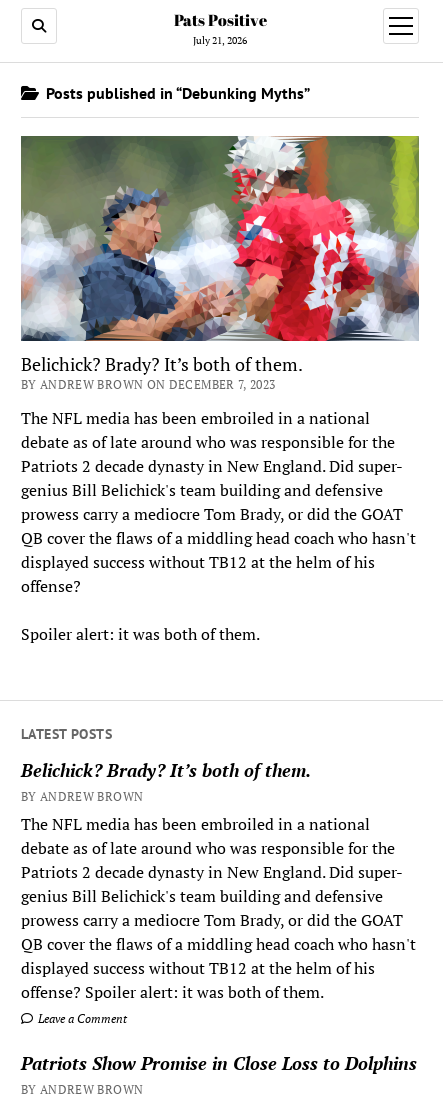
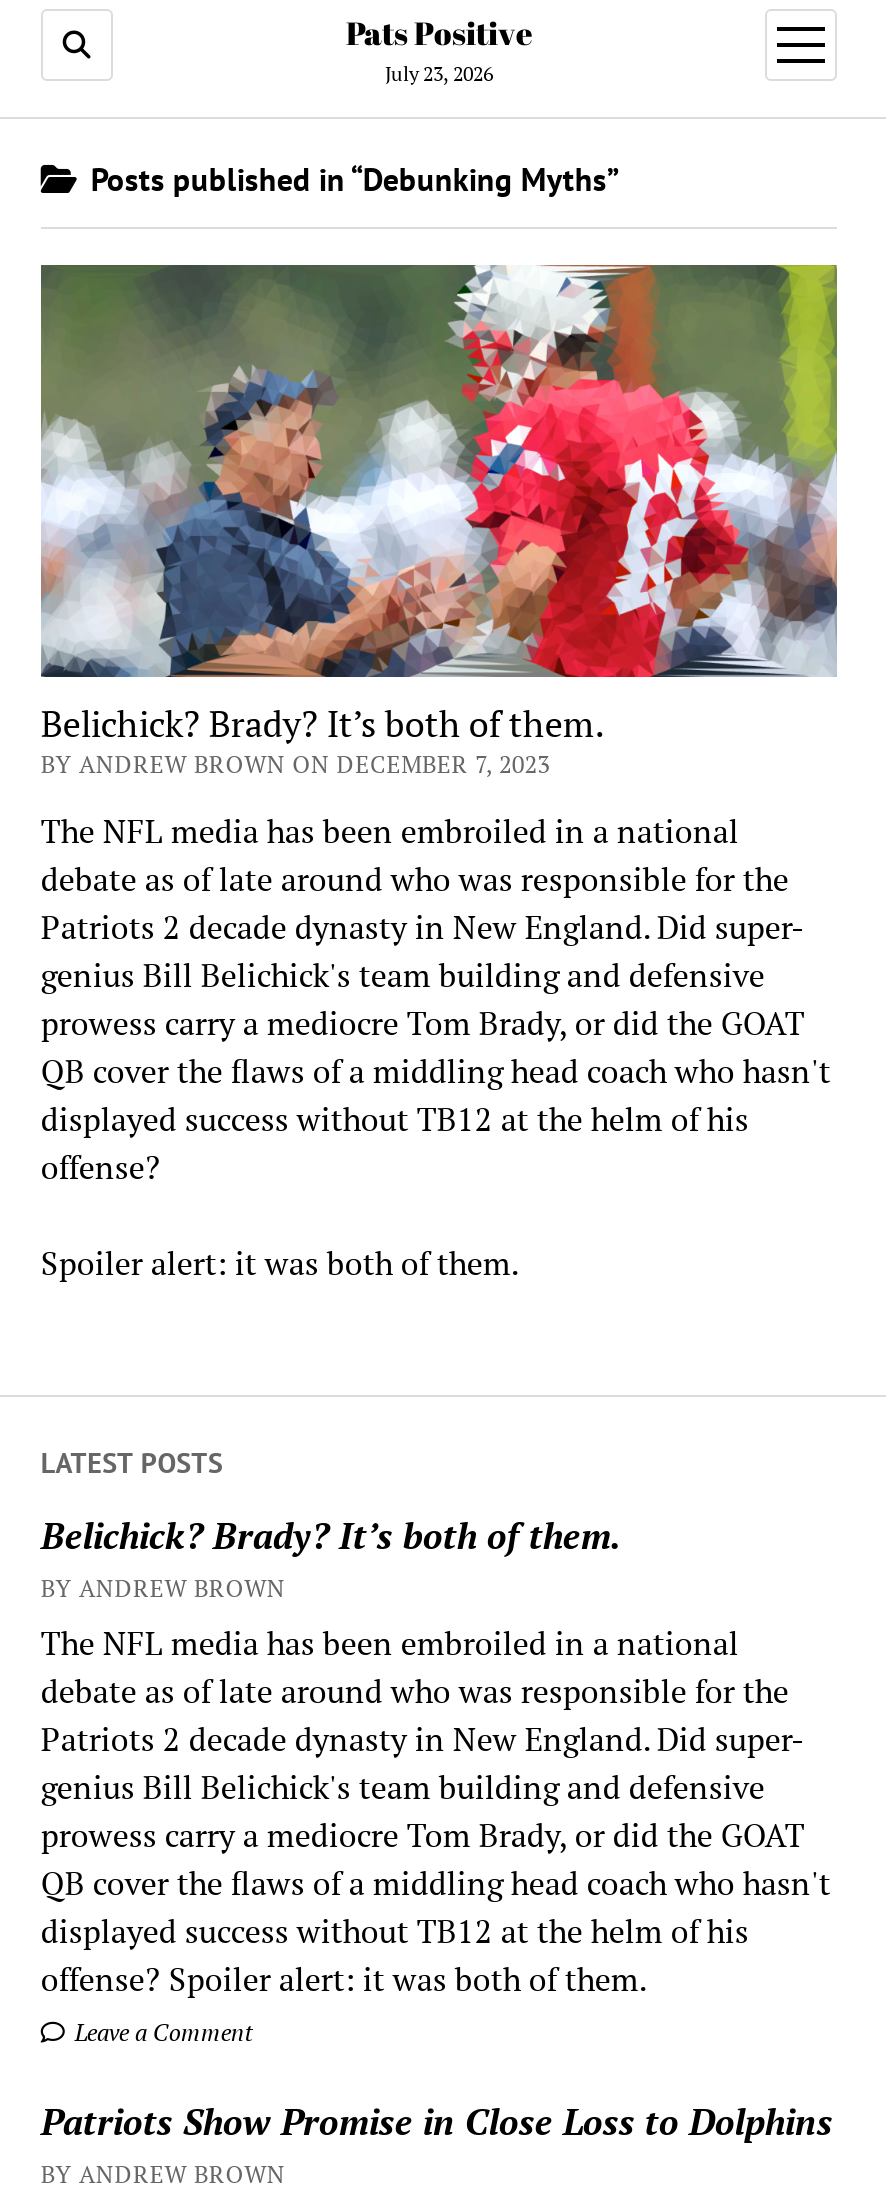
- July 21, 2026
+ July 23, 2026
